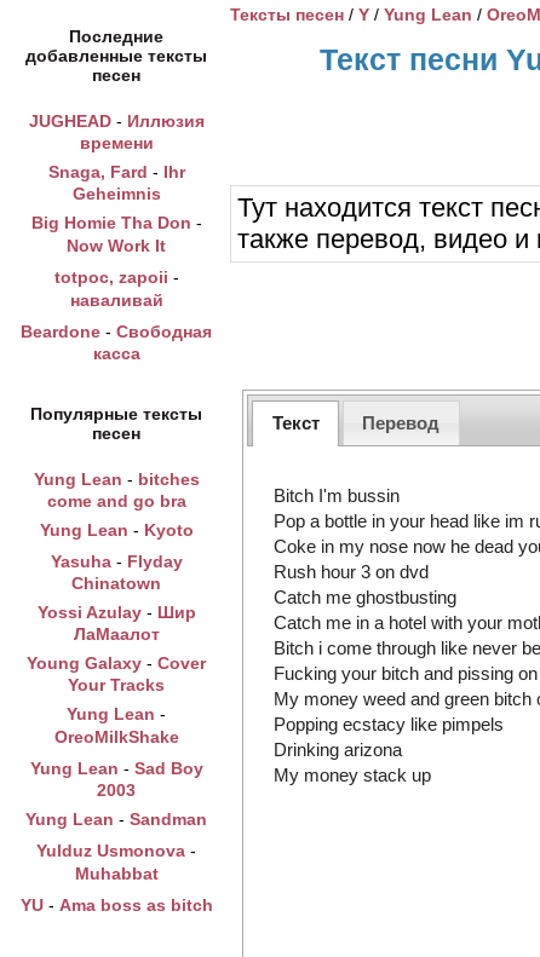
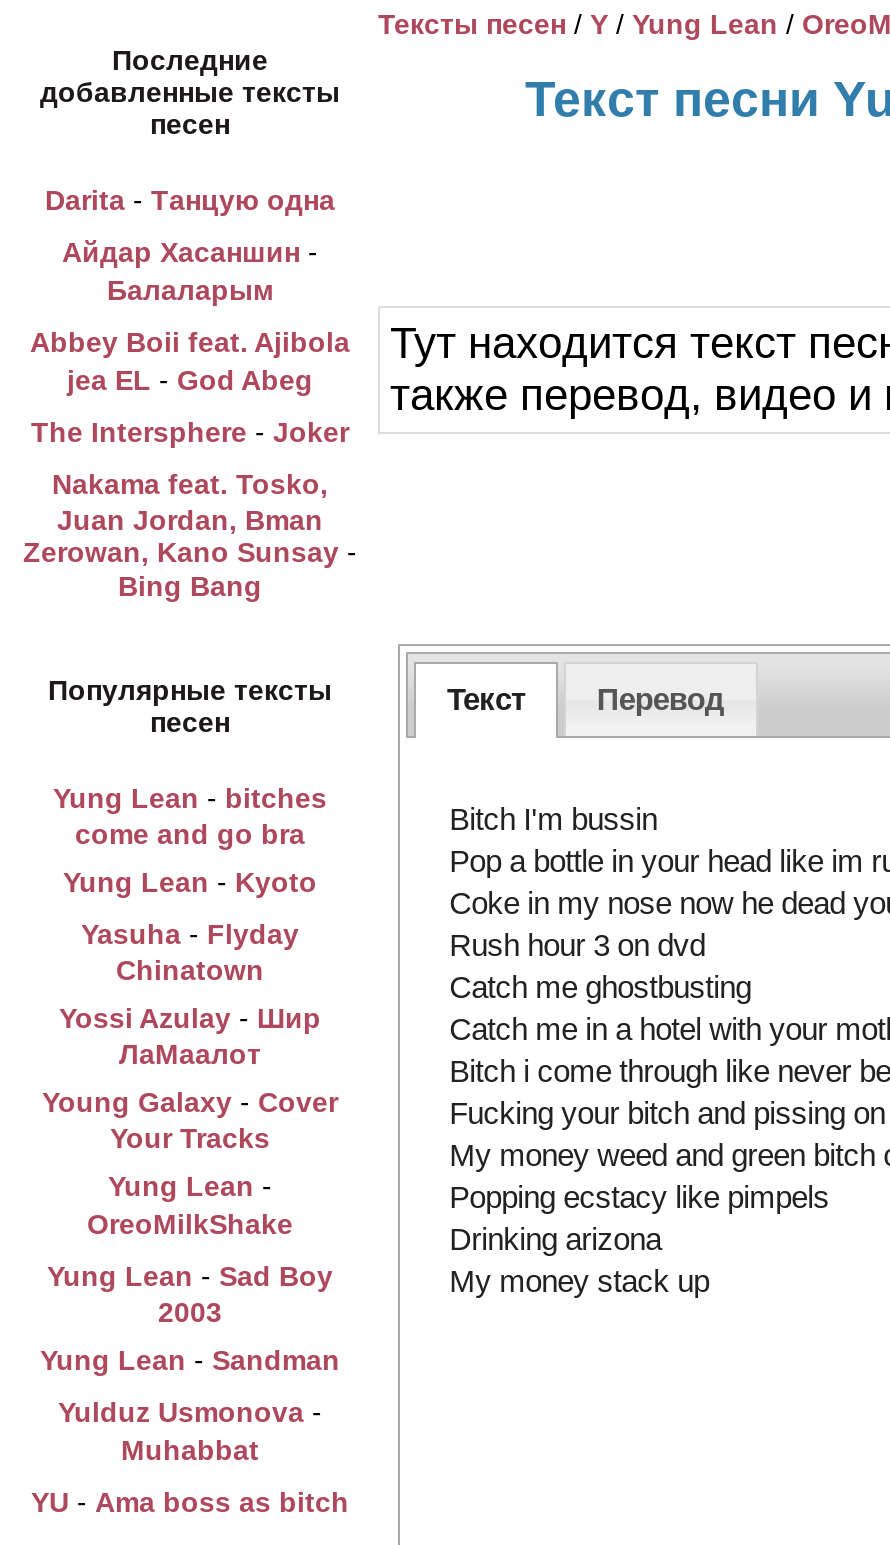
- JUGHEAD - Иллюзия
- времени
+ Darita - Танцую одна

- Snaga, Fard - Ihr
- Geheimnis
+ Айдар Хасаншин -
+ Балаларым

- Big Homie Tha Don -
- Now Work It
+ Abbey Boii feat. Ajibola
+ jea EL - God Abeg

- totpoc, zapoii -
- наваливай
+ The Intersphere - Joker

- Beardone - Свободная
- касса
+ Nakama feat. Tosko,
+ Juan Jordan, Bman
+ Zerowan, Kano Sunsay -
+ Bing Bang
